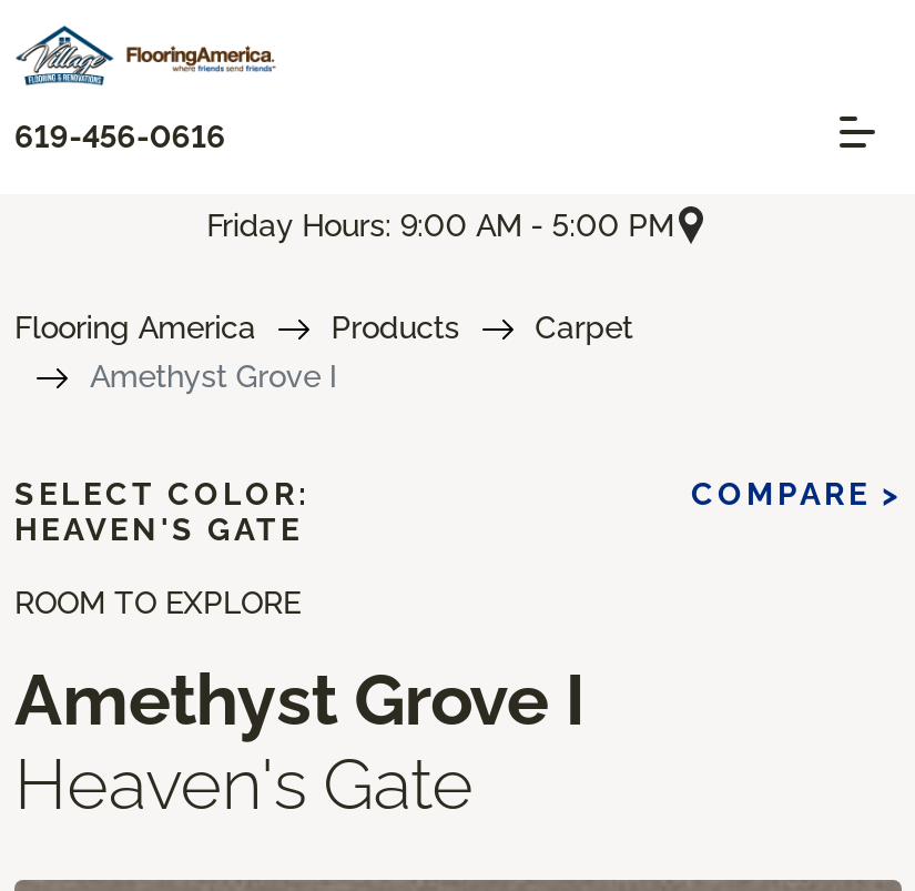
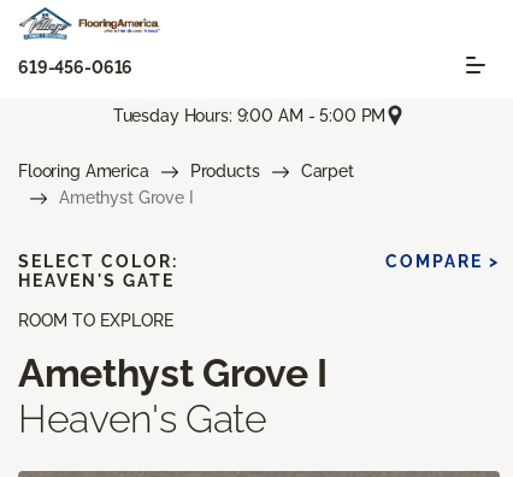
- Friday Hours: 9:00 AM - 5:00 PM
+ Tuesday Hours: 9:00 AM - 5:00 PM
